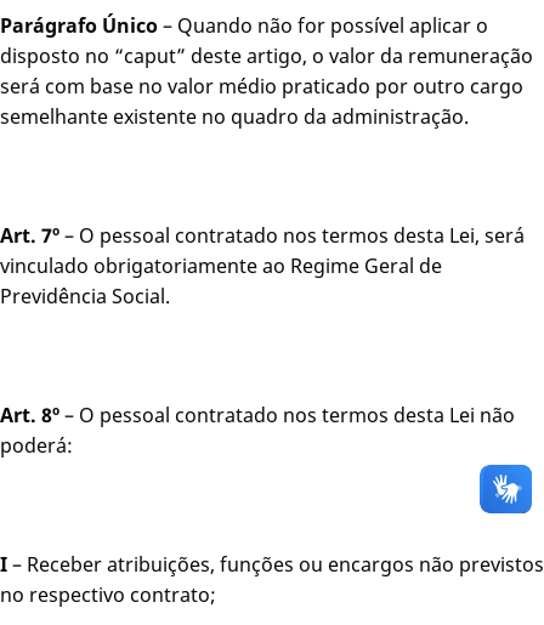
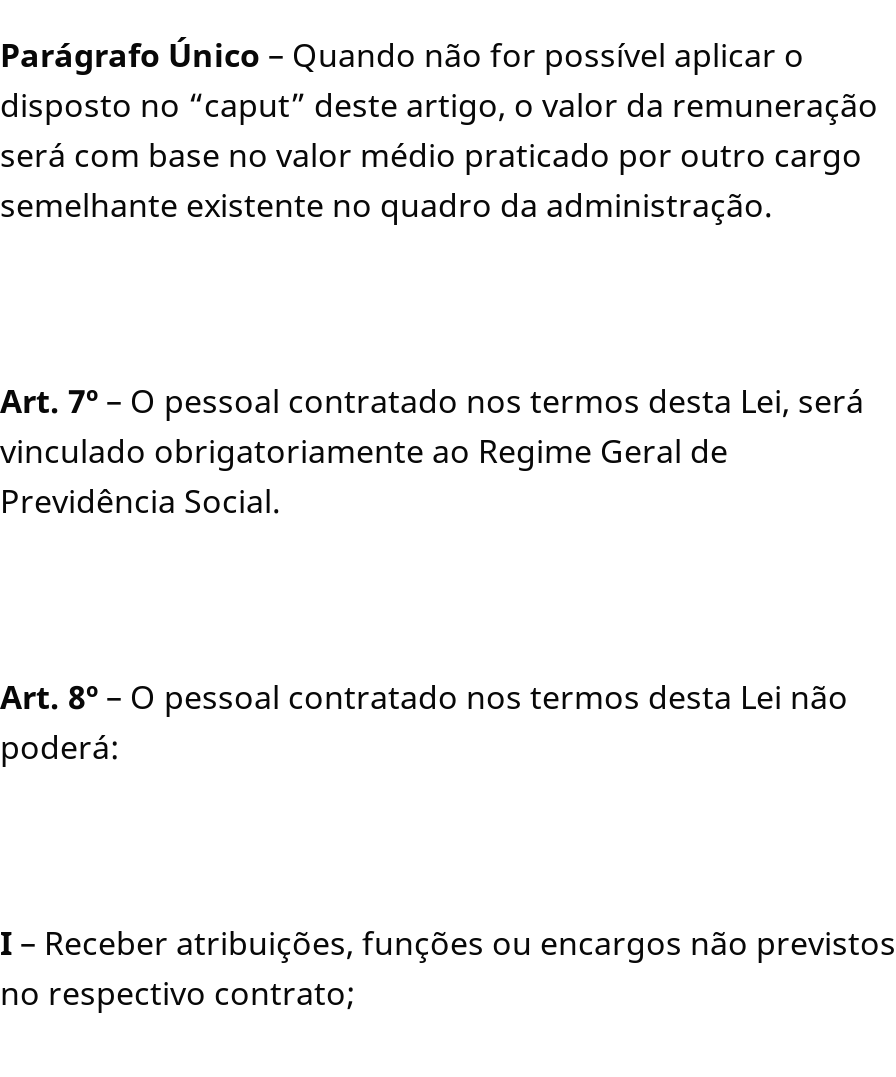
- [image]
